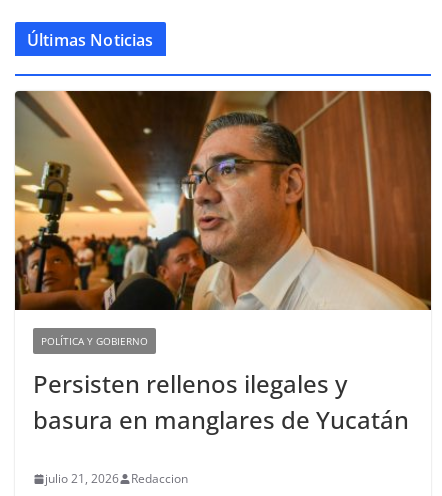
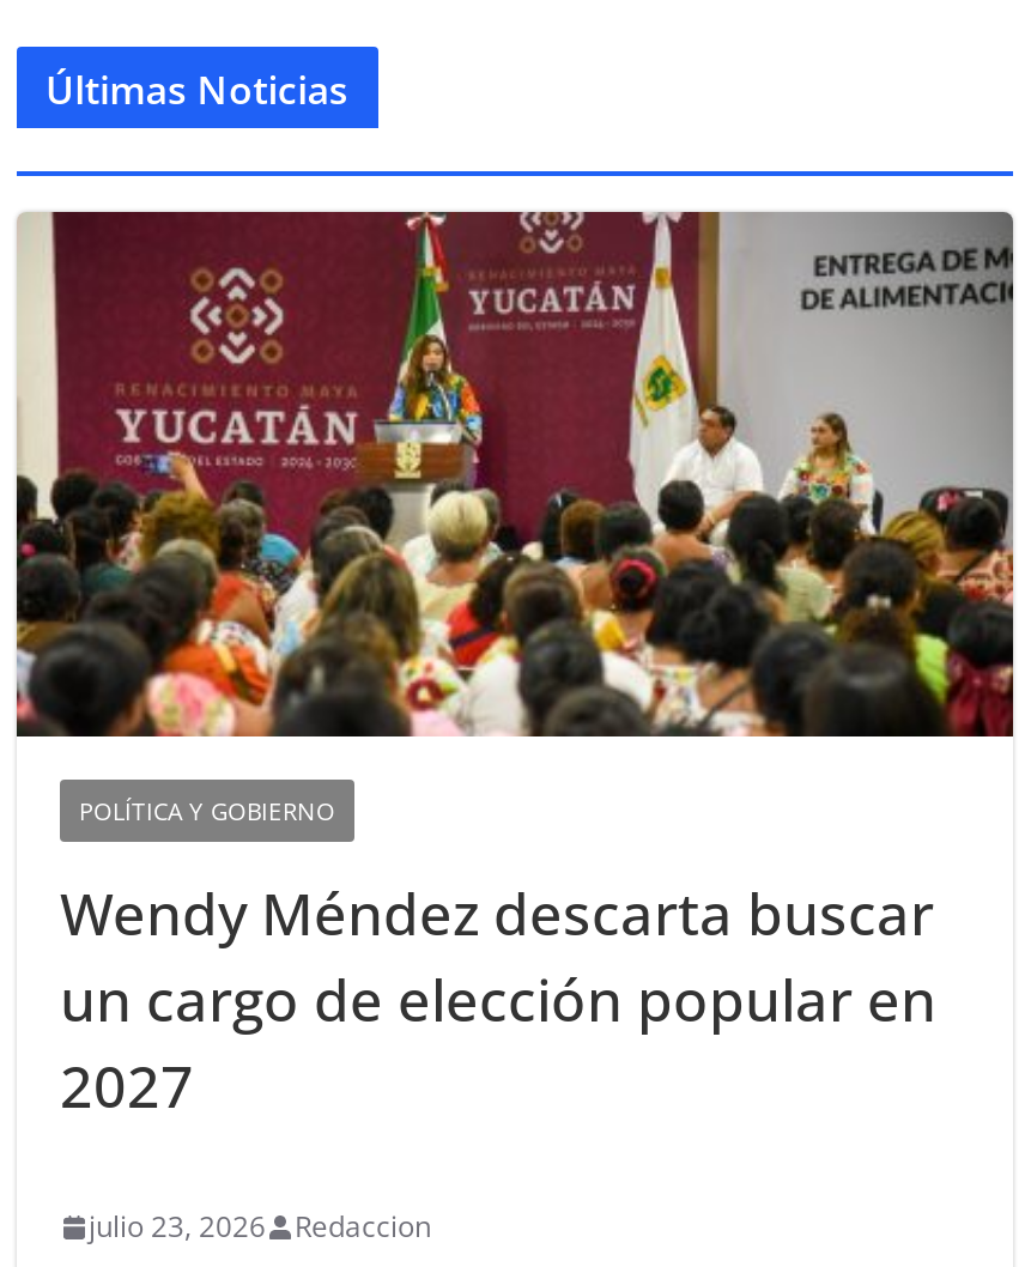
- [image]
+ [image]

- Persisten rellenos ilegales y
- basura en manglares de Yucatán
+ Wendy Méndez descarta buscar
+ un cargo de elección popular en
+ 2027

- julio 21, 2026 Redaccion
+ julio 23, 2026 Redaccion
